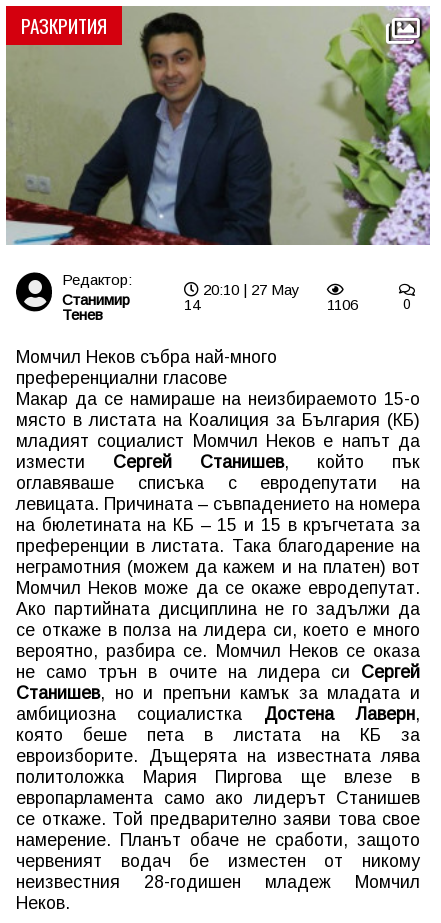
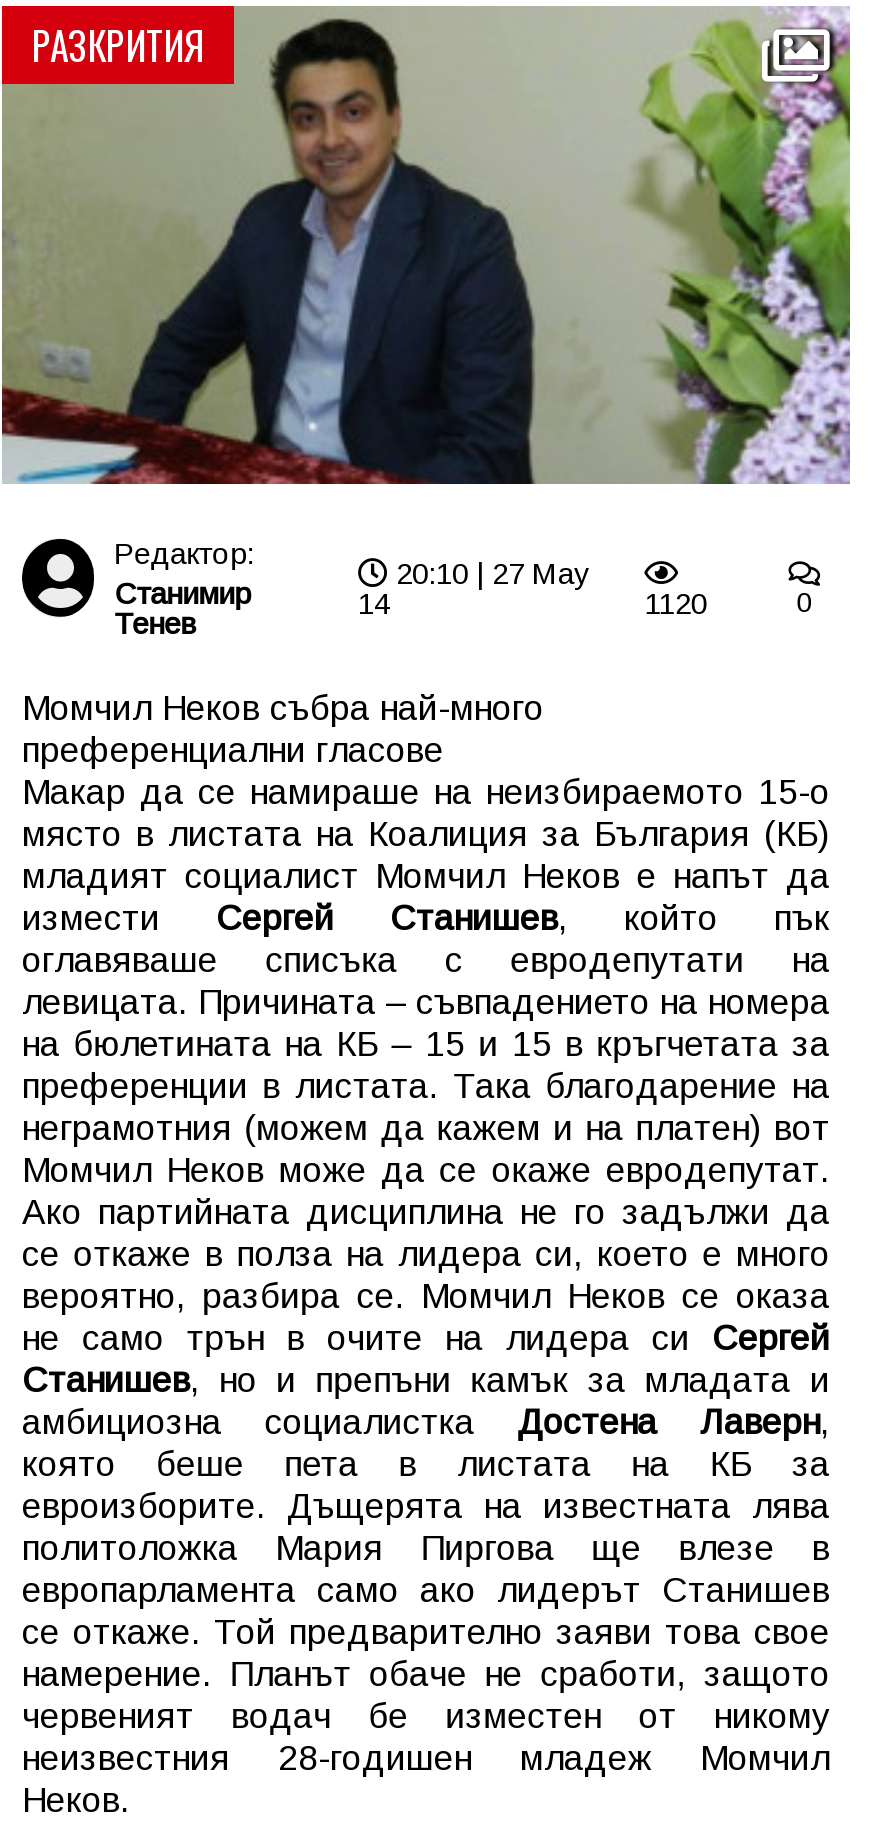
- 1106
+ 1120
